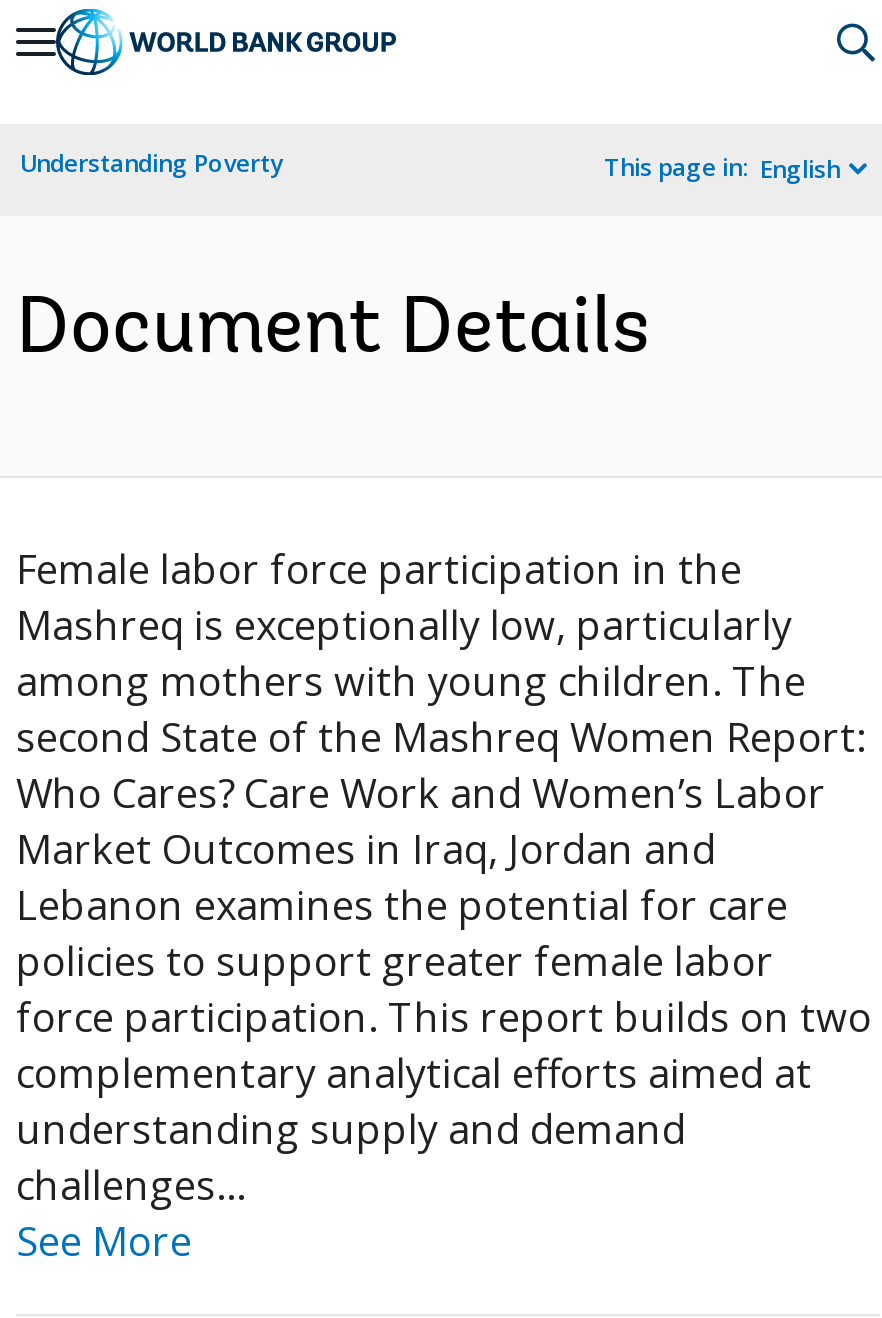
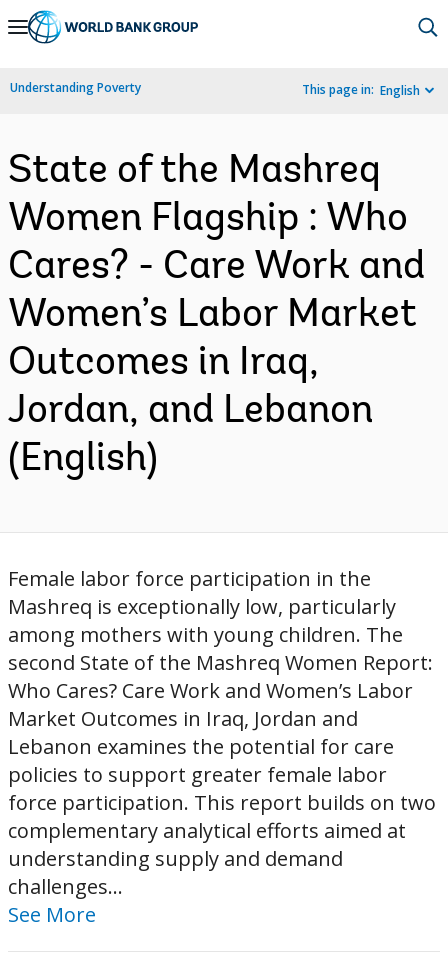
- Document Details
+ State of the Mashreq
+ Women Flagship : Who
+ Cares? - Care Work and
+ Women’s Labor Market
+ Outcomes in Iraq,
+ Jordan, and Lebanon
+ (English)
